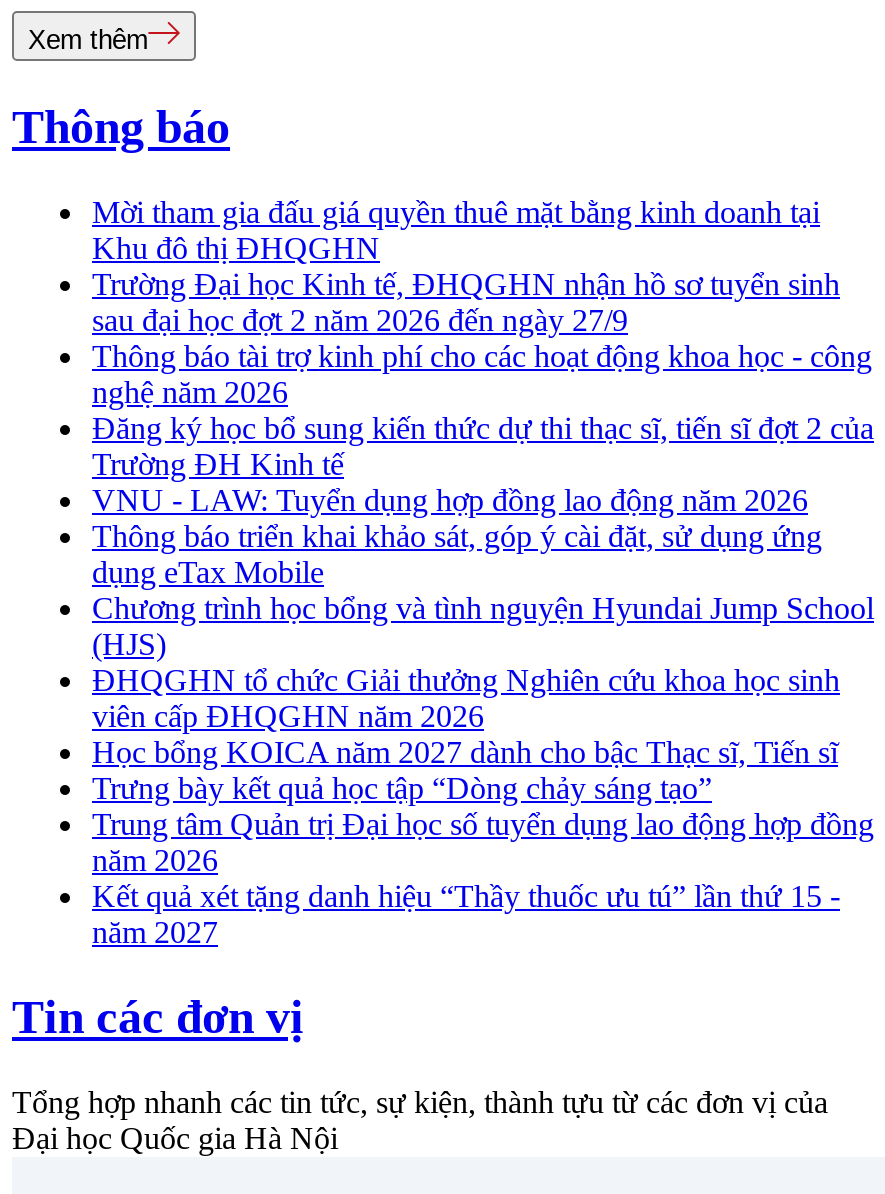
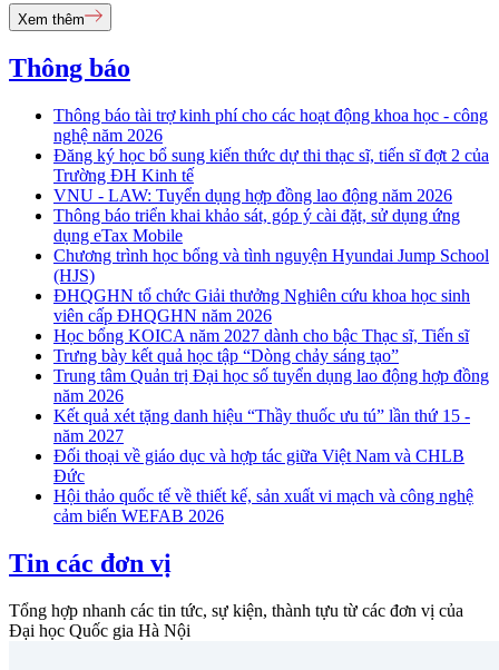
- Mời tham gia đấu giá quyền thuê mặt bằng kinh doanh tại
- Khu đô thị ĐHQGHN
- Trường Đại học Kinh tế, ĐHQGHN nhận hồ sơ tuyển sinh
- sau đại học đợt 2 năm 2026 đến ngày 27/9

moved up: Thông báo tài trợ kinh phí cho các hoạt động khoa học - công | nghệ năm 2026 | Đăng ký học bổ sung kiến thức dự thi thạc sĩ, tiến sĩ đợt 2 của | ... | Kết quả xét tặng danh hiệu “Thầy thuốc ưu tú” lần thứ 15 - | năm 2027

+ Đối thoại về giáo dục và hợp tác giữa Việt Nam và CHLB
+ Đức
+ Hội thảo quốc tế về thiết kế, sản xuất vi mạch và công nghệ
+ cảm biến WEFAB 2026
